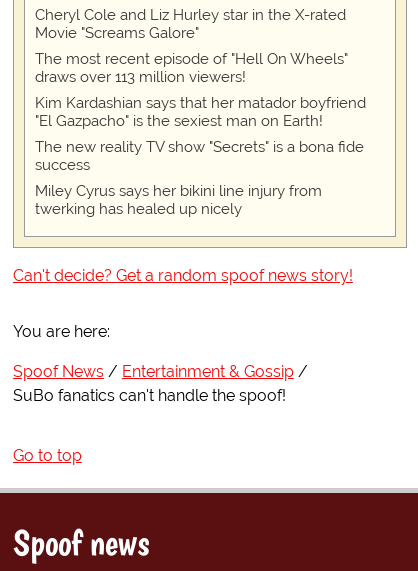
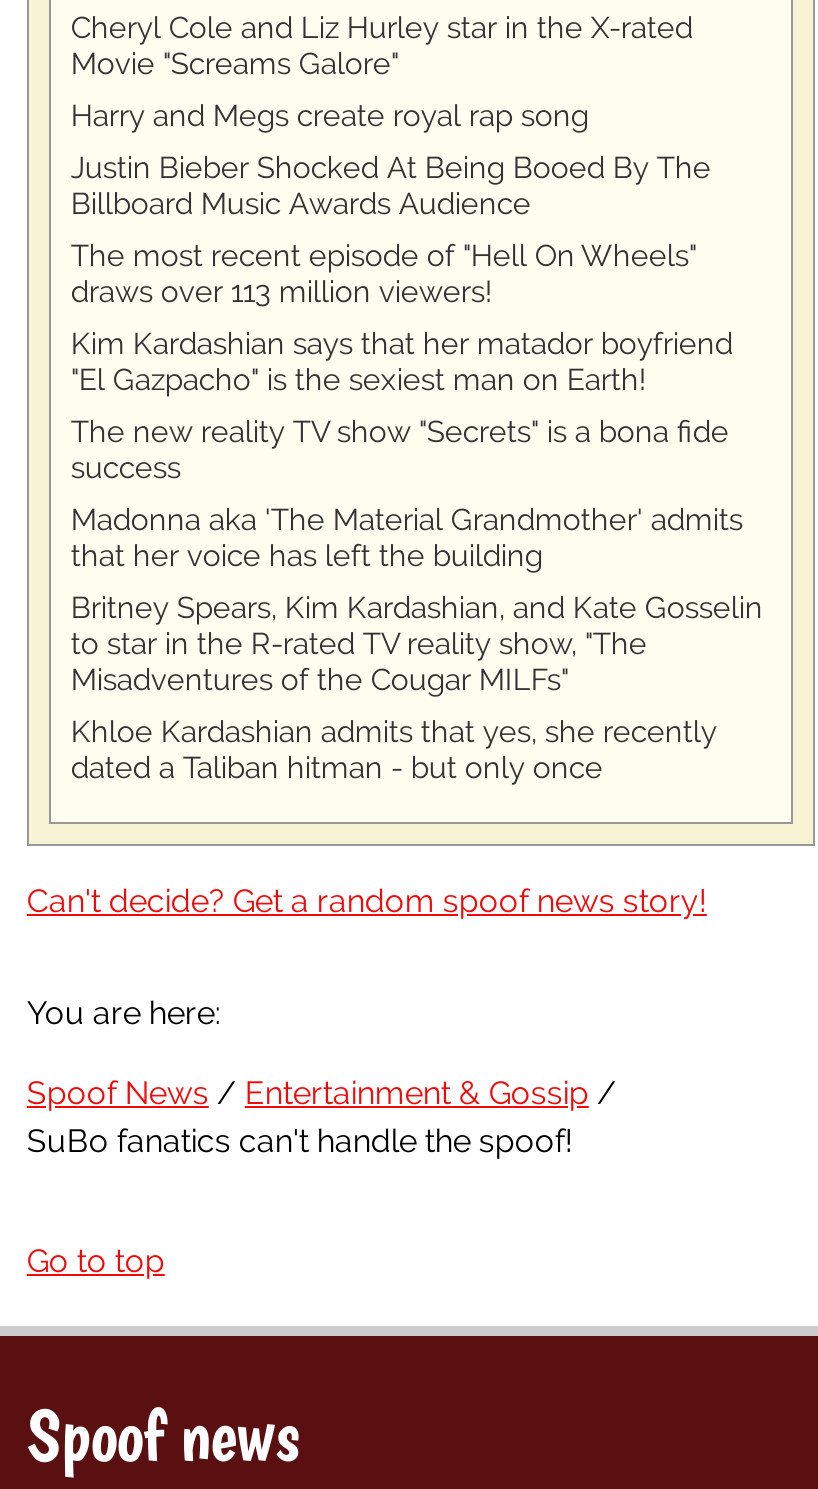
+ Harry and Megs create royal rap song
+ Justin Bieber Shocked At Being Booed By The
+ Billboard Music Awards Audience

- Miley Cyrus says her bikini line injury from
- twerking has healed up nicely
+ Madonna aka 'The Material Grandmother' admits
+ that her voice has left the building
+ Britney Spears, Kim Kardashian, and Kate Gosselin
+ to star in the R-rated TV reality show, "The
+ Misadventures of the Cougar MILFs"
+ Khloe Kardashian admits that yes, she recently
+ dated a Taliban hitman - but only once
